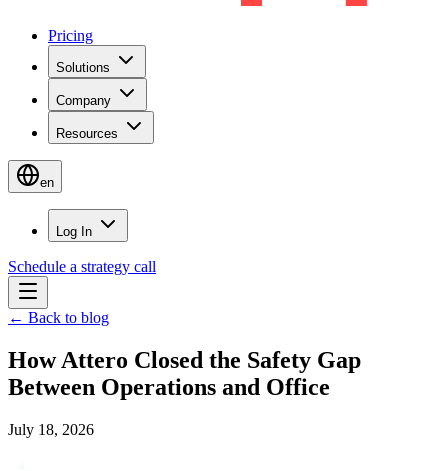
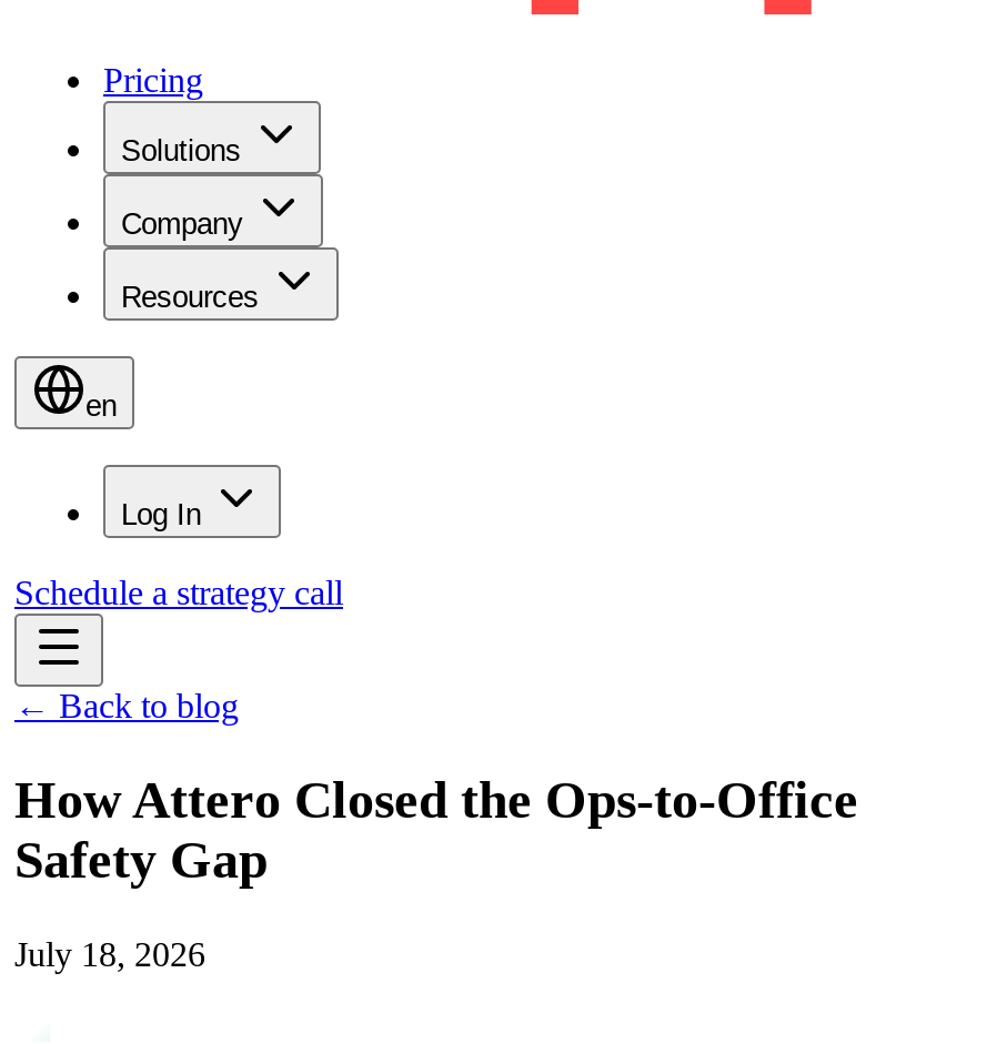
- How Attero Closed the Safety Gap
- Between Operations and Office
+ How Attero Closed the Ops-to-Office
+ Safety Gap
